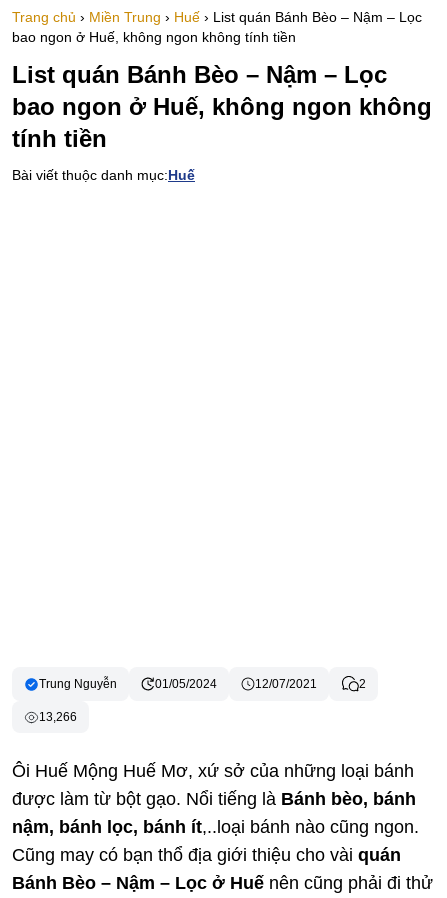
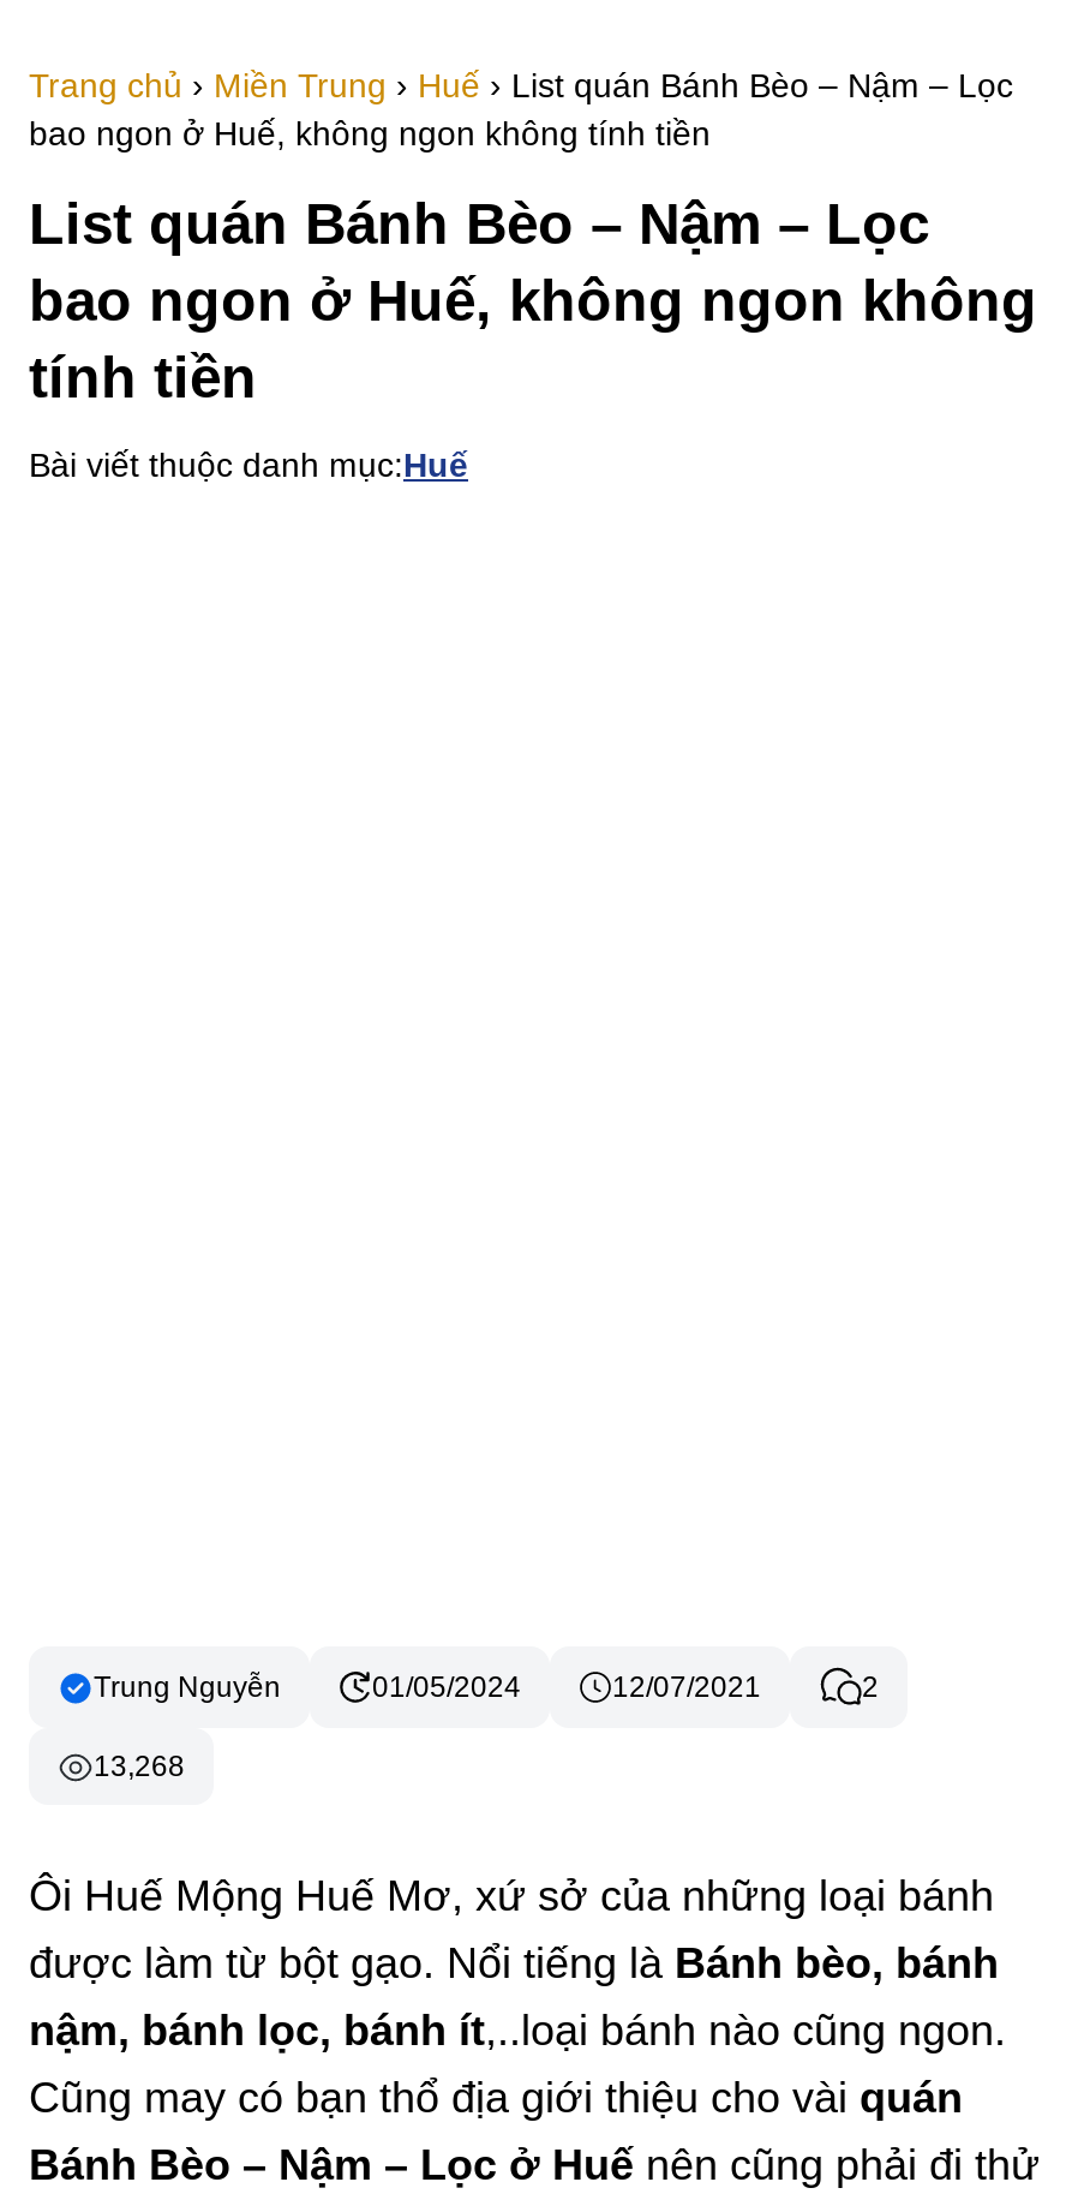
- 13,266
+ 13,268
